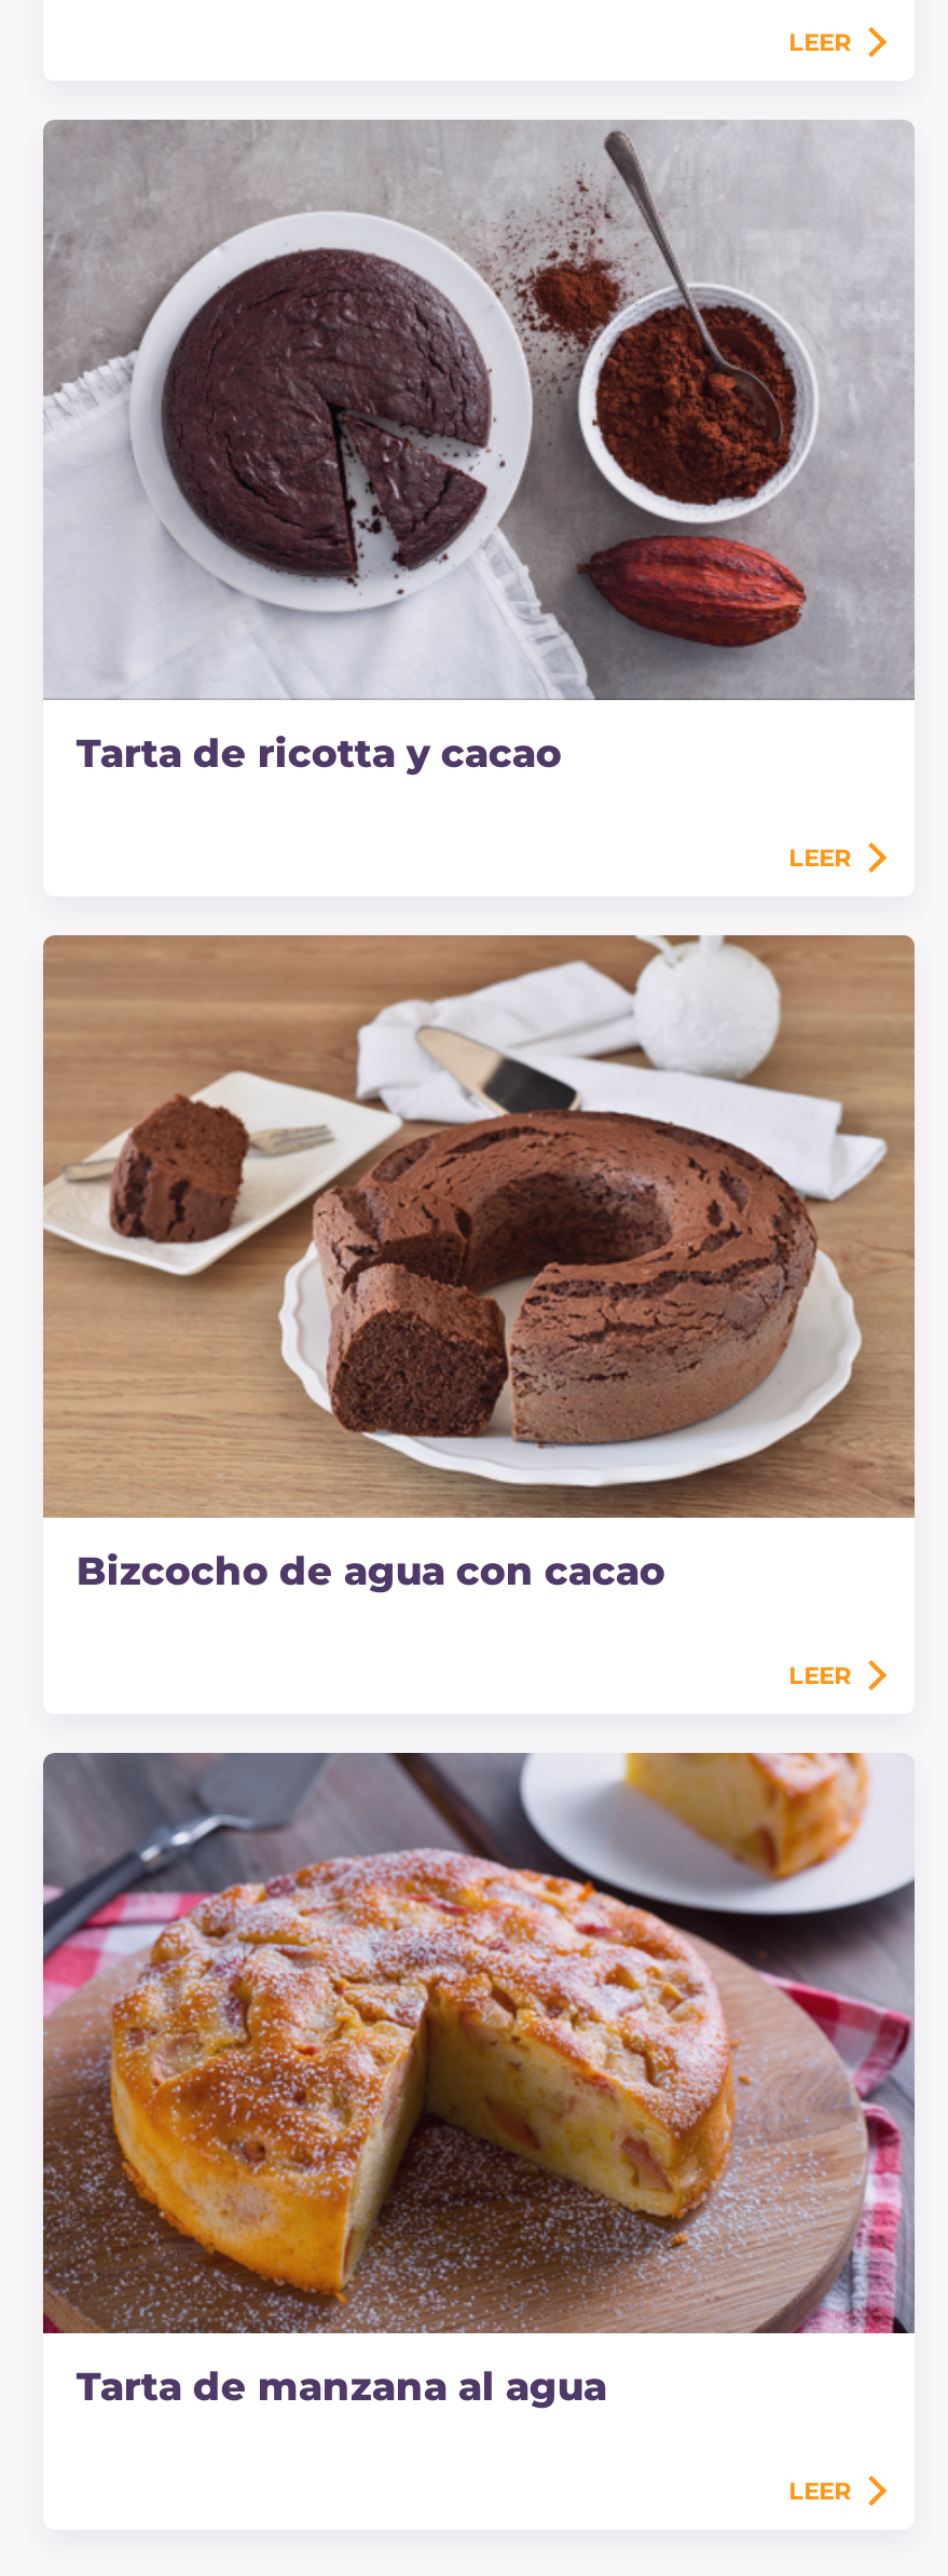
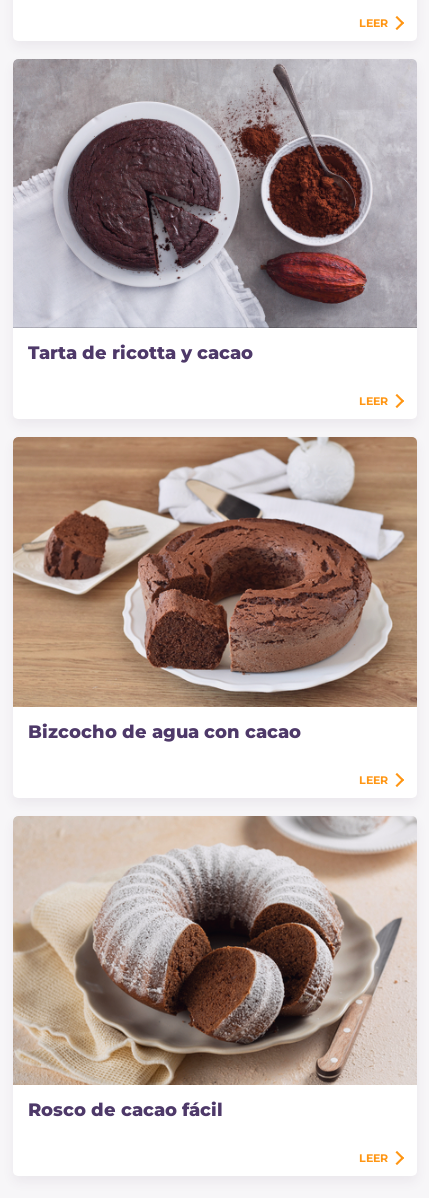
- [image]
- Tarta de manzana al agua
+ [image]
+ Rosco de cacao fácil
